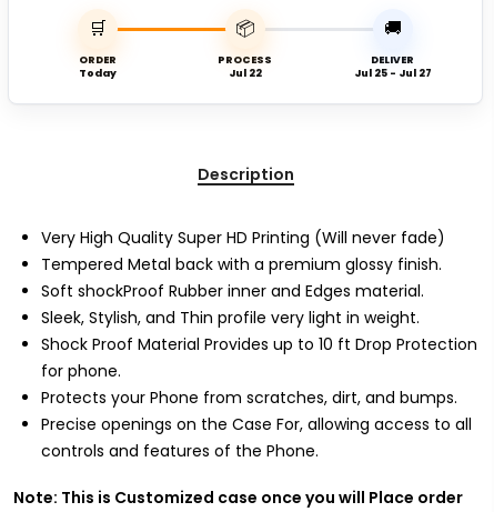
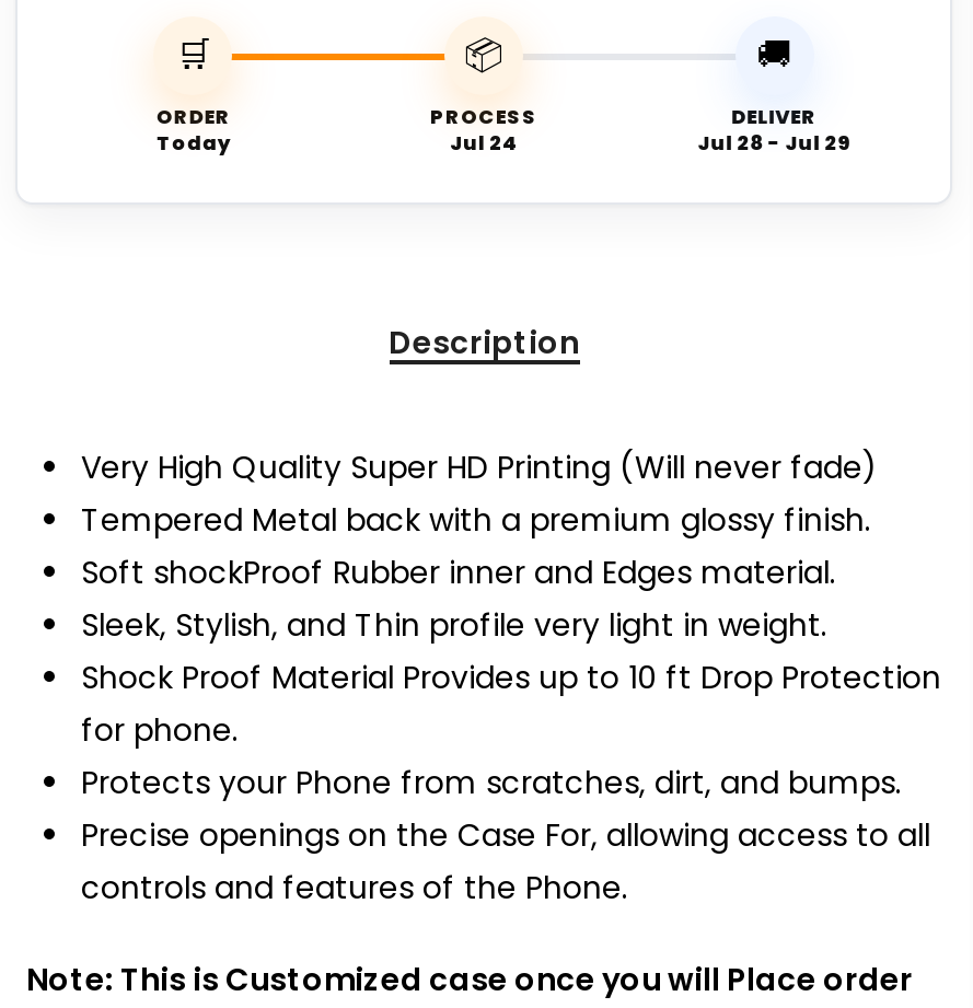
- Jul 22
+ Jul 24

- Jul 25 - Jul 27
+ Jul 28 - Jul 29
